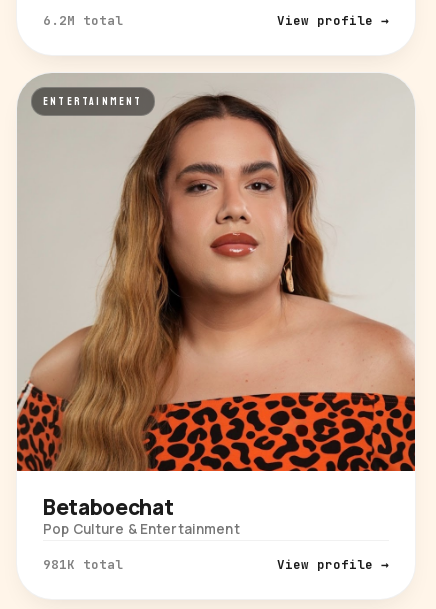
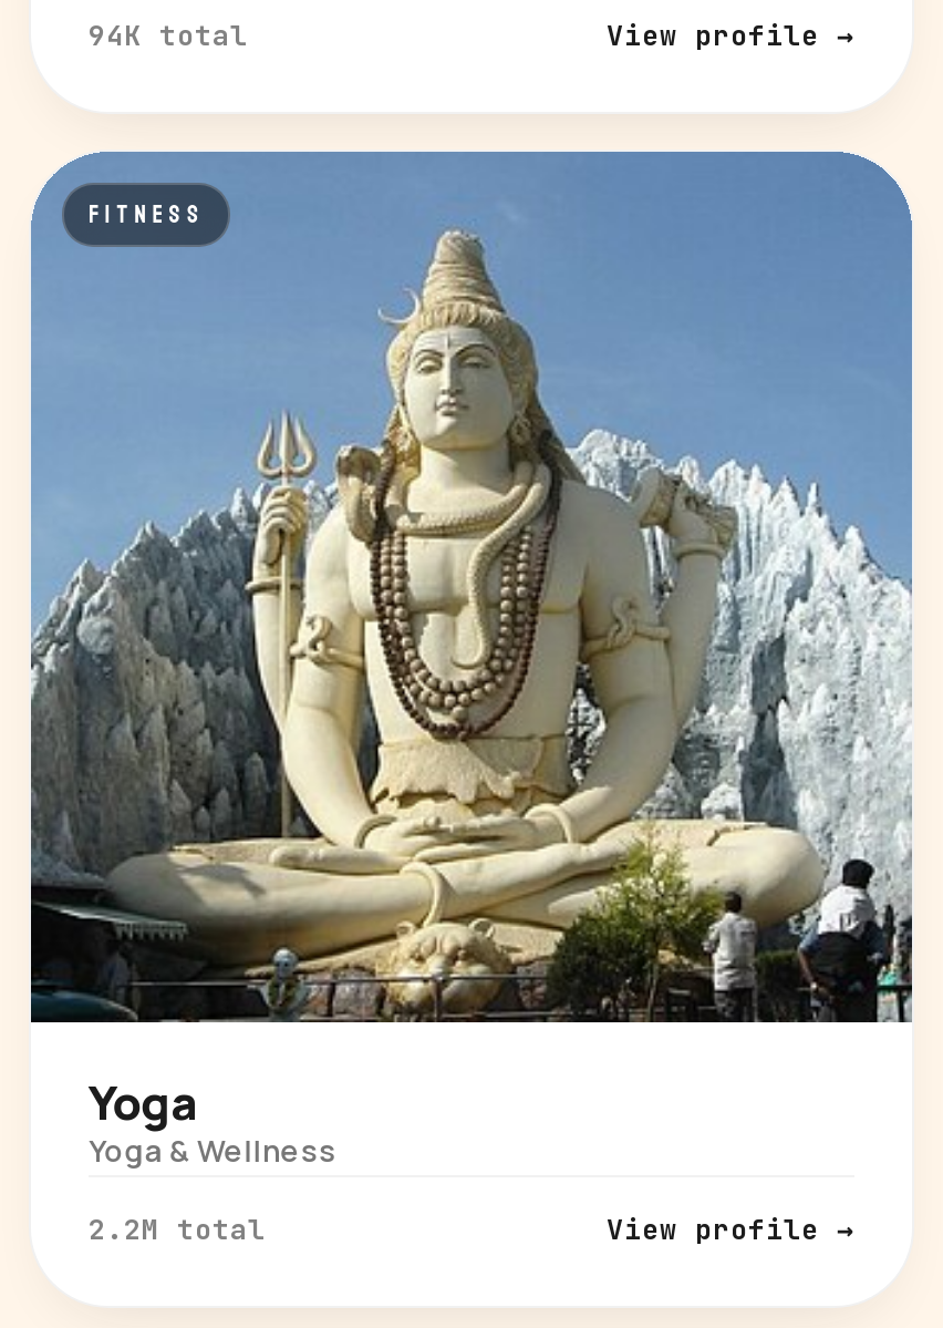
- 6.2M total
+ 94K total

- [image]
- ENTERTAINMENT
+ [image]
+ FITNESS

- Betaboechat
- Pop Culture & Entertainment
+ Yoga
+ Yoga & Wellness

- 981K total
+ 2.2M total
